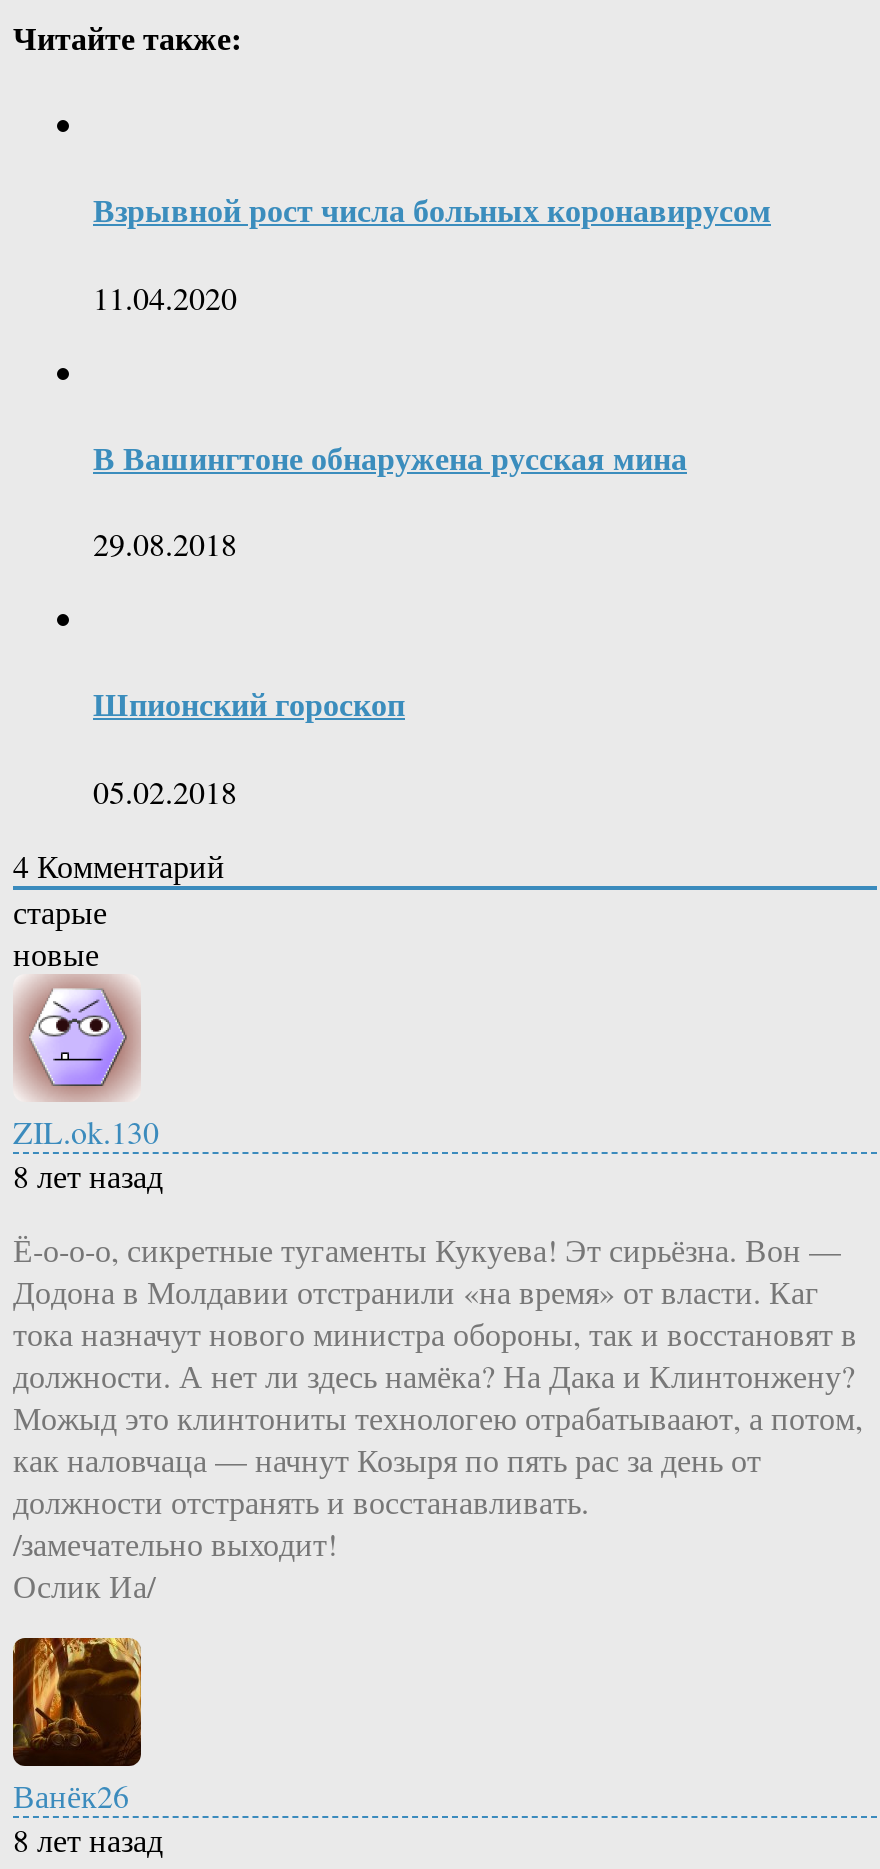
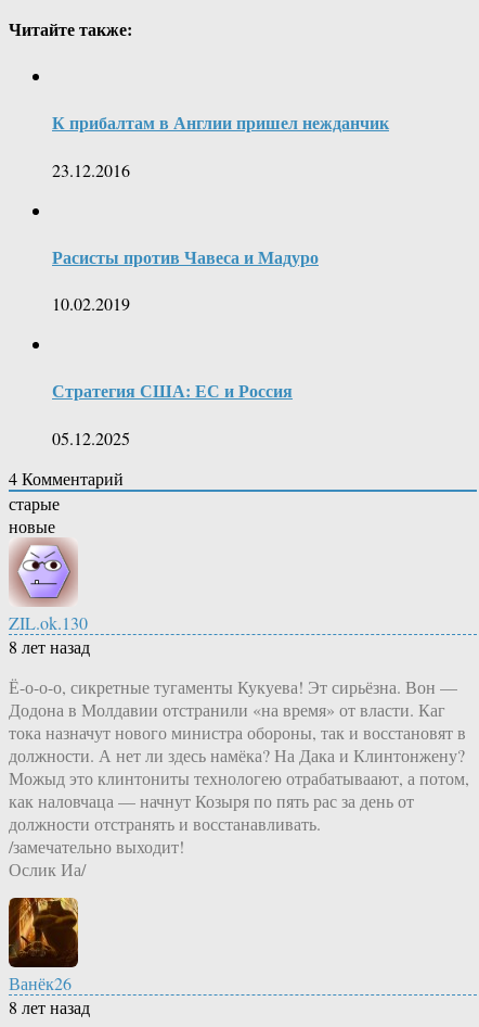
- Взрывной рост числа больных коронавирусом
+ К прибалтам в Англии пришел нежданчик

- 11.04.2020
+ 23.12.2016

- В Вашингтоне обнаружена русская мина
+ Расисты против Чавеса и Мадуро

- 29.08.2018
+ 10.02.2019

- Шпионский гороскоп
+ Стратегия США: ЕС и Россия

- 05.02.2018
+ 05.12.2025
